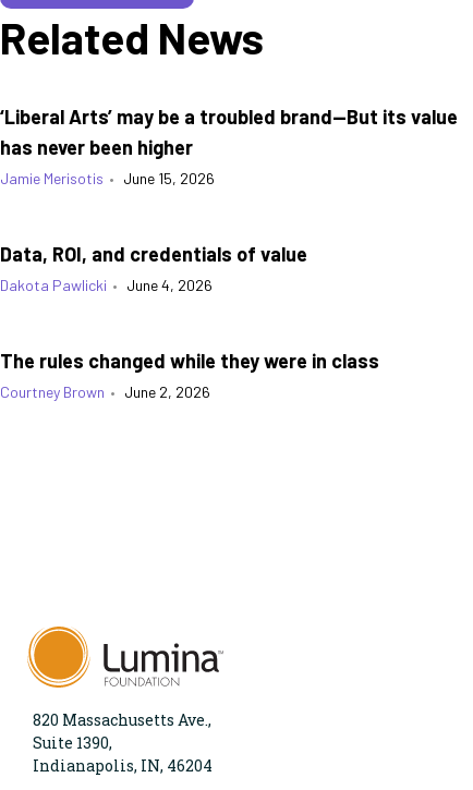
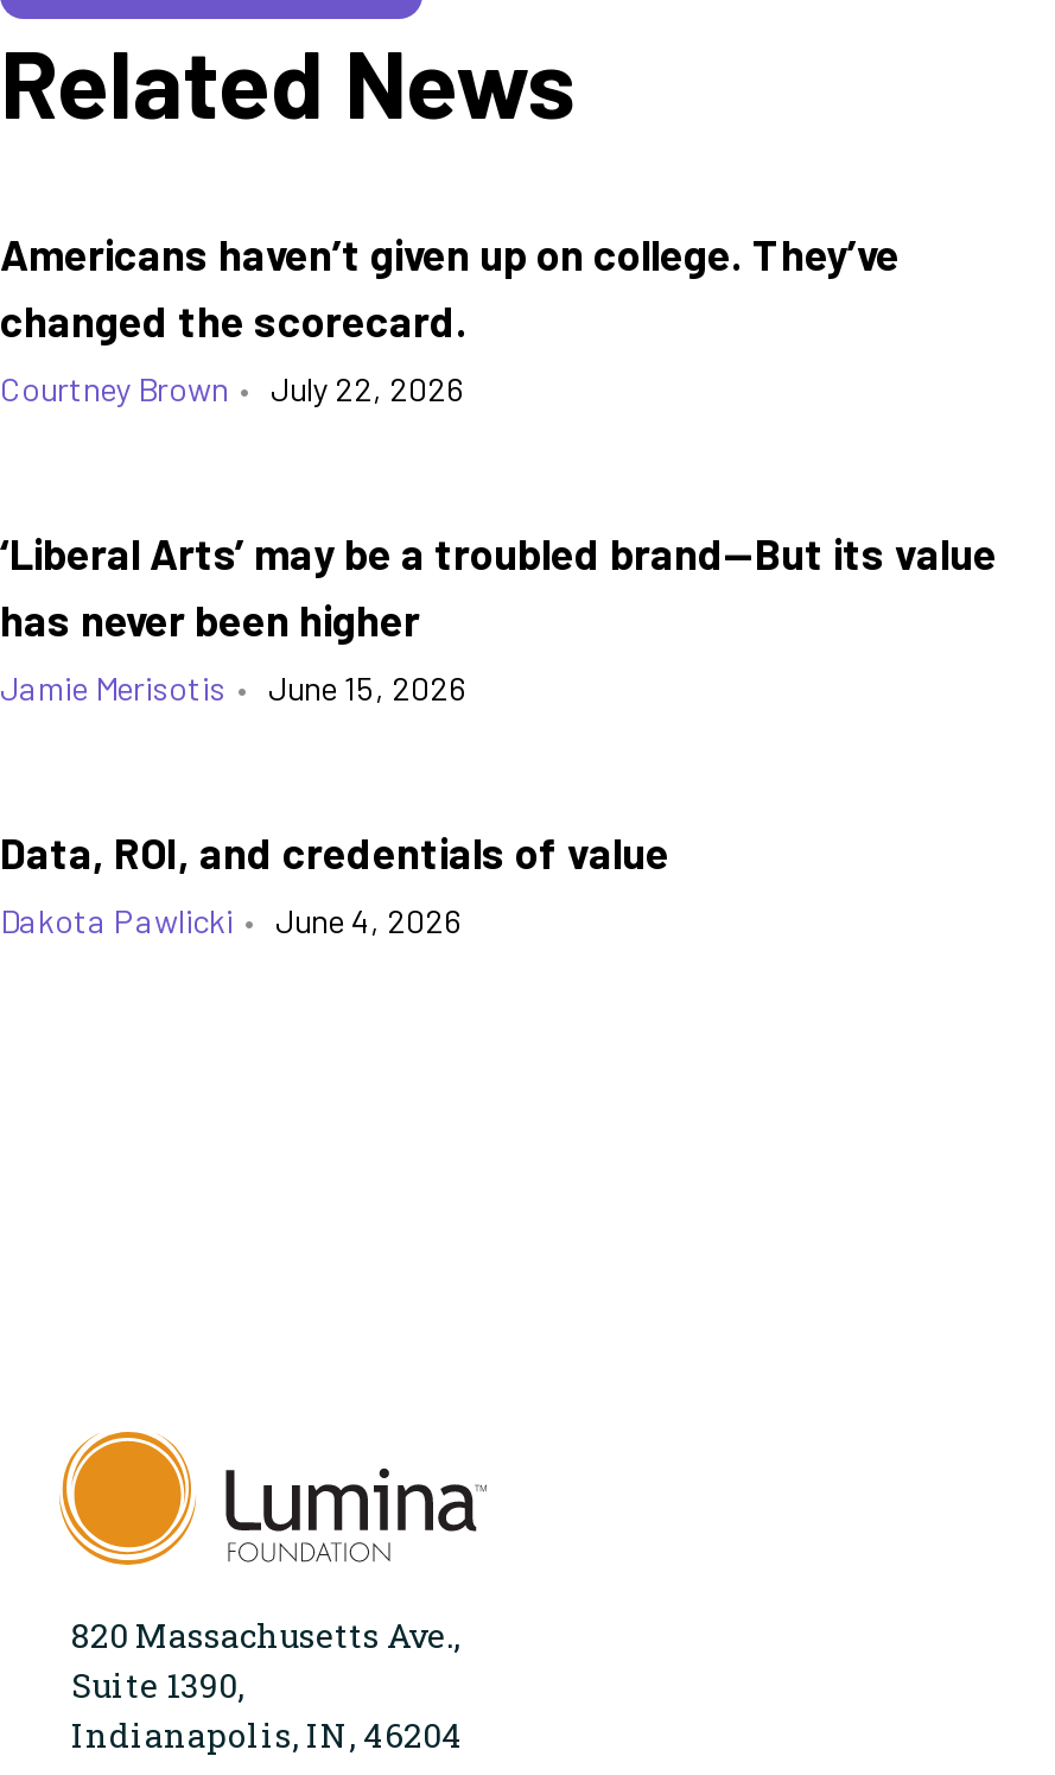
+ Americans haven’t given up on college. They’ve
+ changed the scorecard.
+ Courtney Brown • July 22, 2026

moved down: ‘Liberal Arts’ may be a troubled brand—But its value | has never been higher | Jamie Merisotis • June 15, 2026 | Data, ROI, and credentials of value | Dakota Pawlicki • June 4, 2026

- The rules changed while they were in class
- Courtney Brown • June 2, 2026
